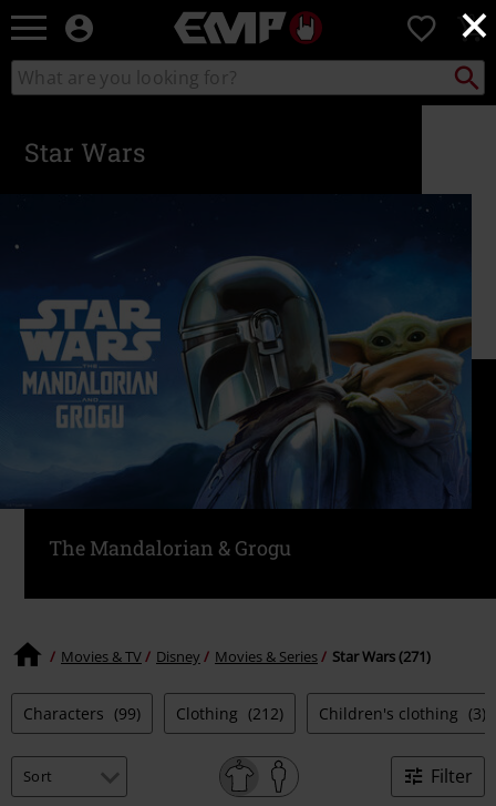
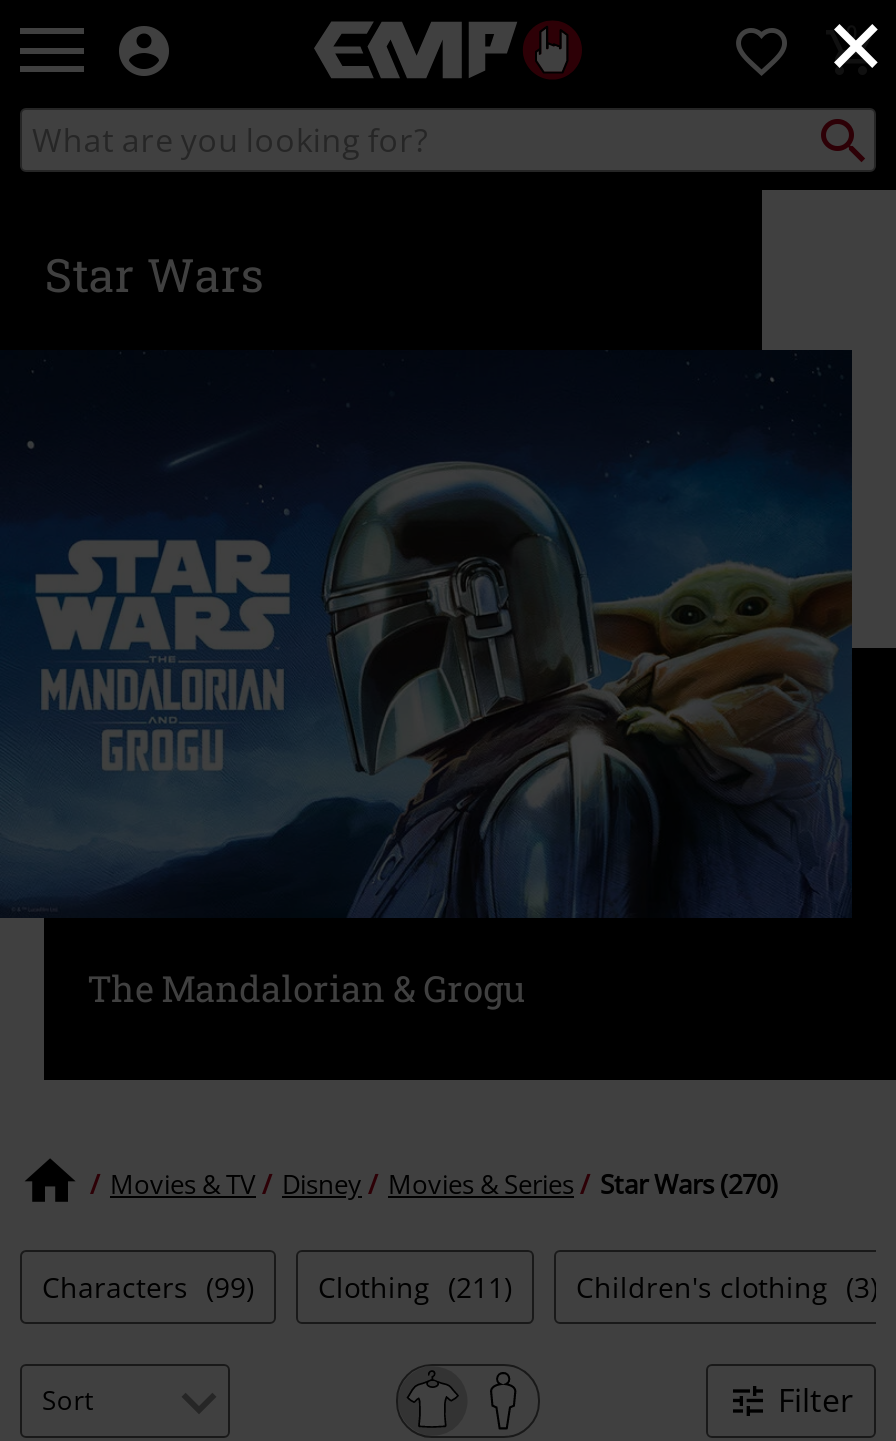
- Movies & TV Disney Movies & Series Star Wars (271)
+ Movies & TV Disney Movies & Series Star Wars (270)

- Characters (99) Clothing (212) Children's clothing (3)
+ Characters (99) Clothing (211) Children's clothing (3)
